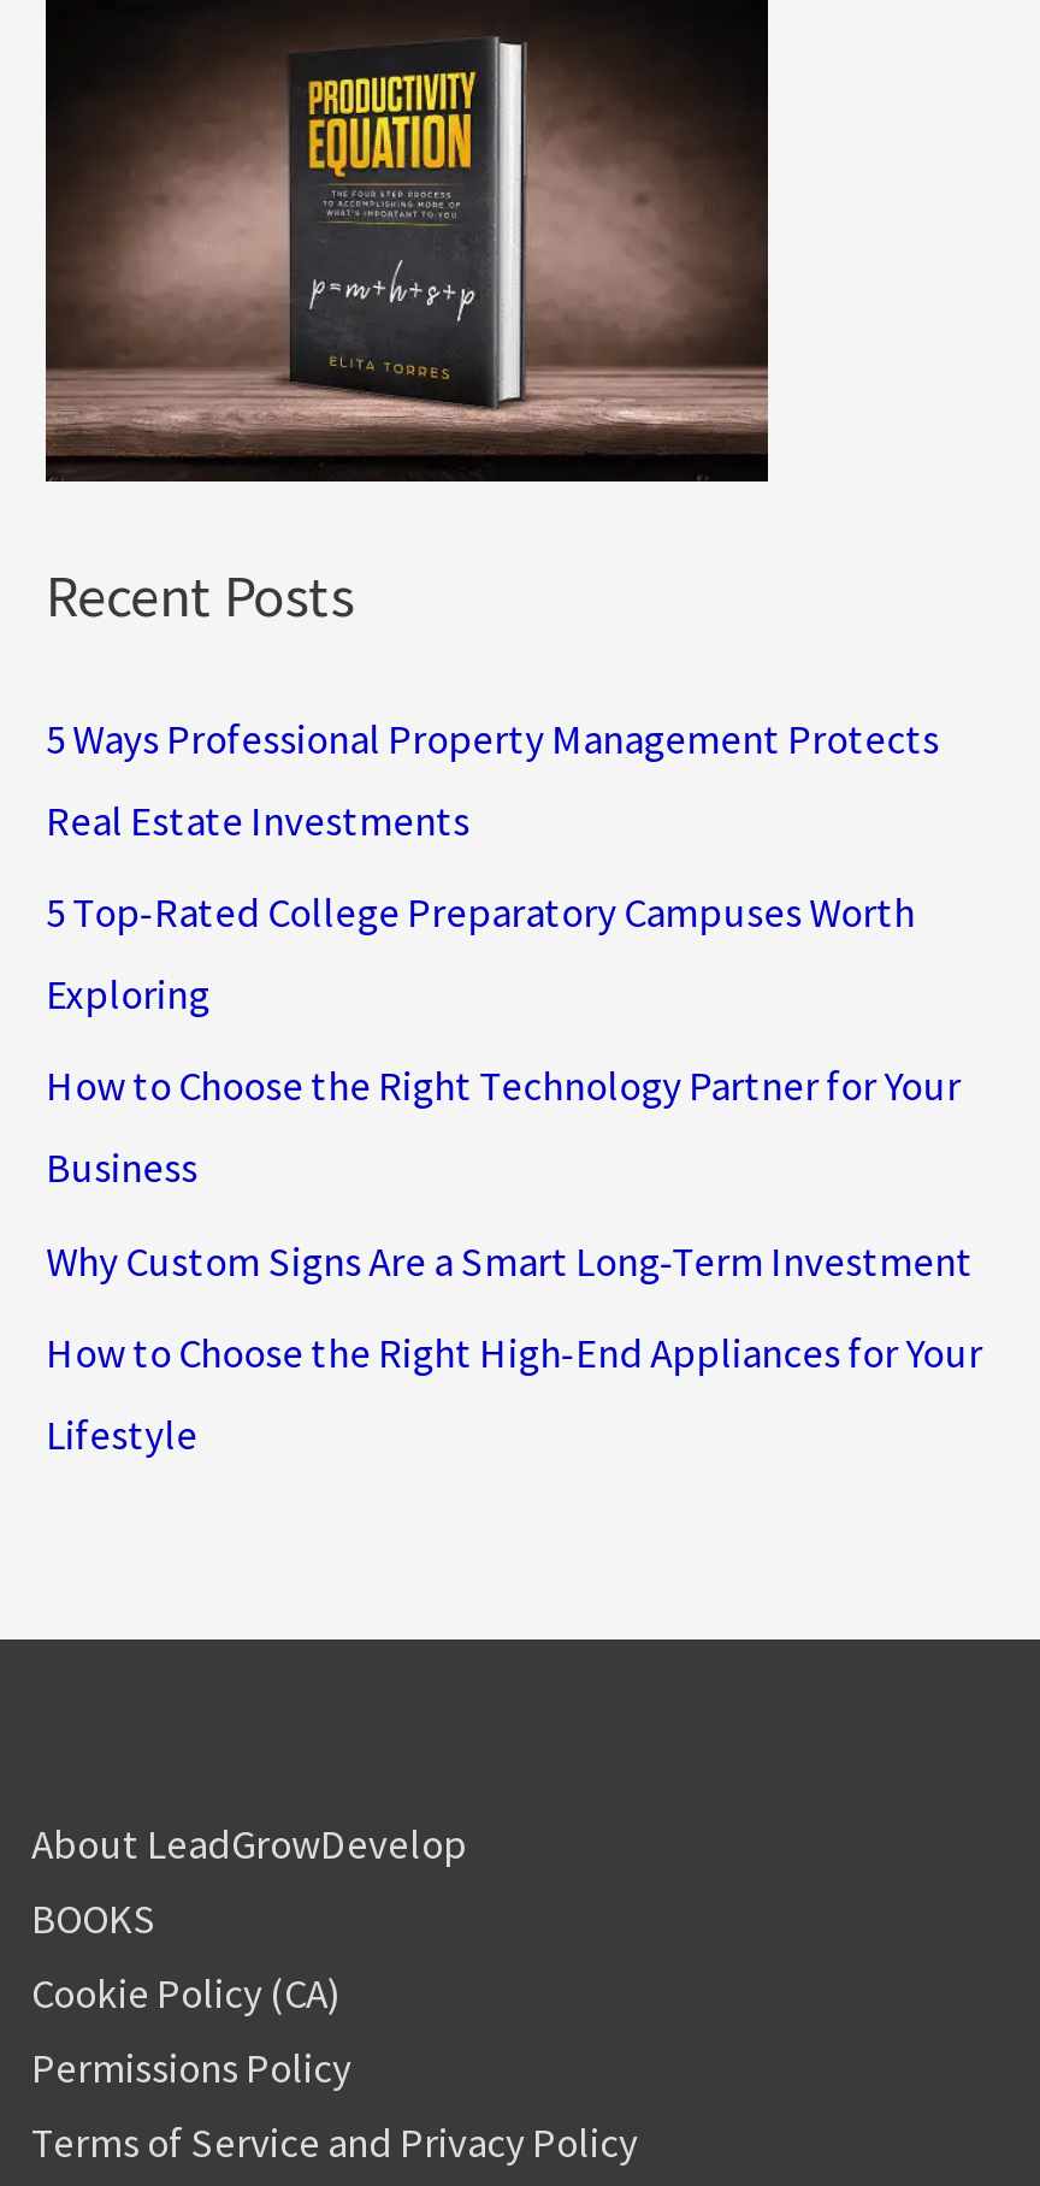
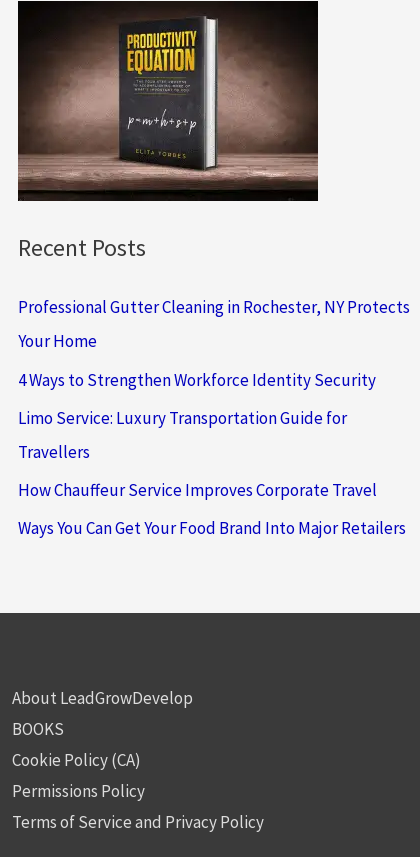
- 5 Ways Professional Property Management Protects
- Real Estate Investments
- 5 Top-Rated College Preparatory Campuses Worth
- Exploring
- How to Choose the Right Technology Partner for Your
- Business
- Why Custom Signs Are a Smart Long-Term Investment
- How to Choose the Right High-End Appliances for Your
- Lifestyle
+ Professional Gutter Cleaning in Rochester, NY Protects
+ Your Home
+ 4 Ways to Strengthen Workforce Identity Security
+ Limo Service: Luxury Transportation Guide for
+ Travellers
+ How Chauffeur Service Improves Corporate Travel
+ Ways You Can Get Your Food Brand Into Major Retailers
